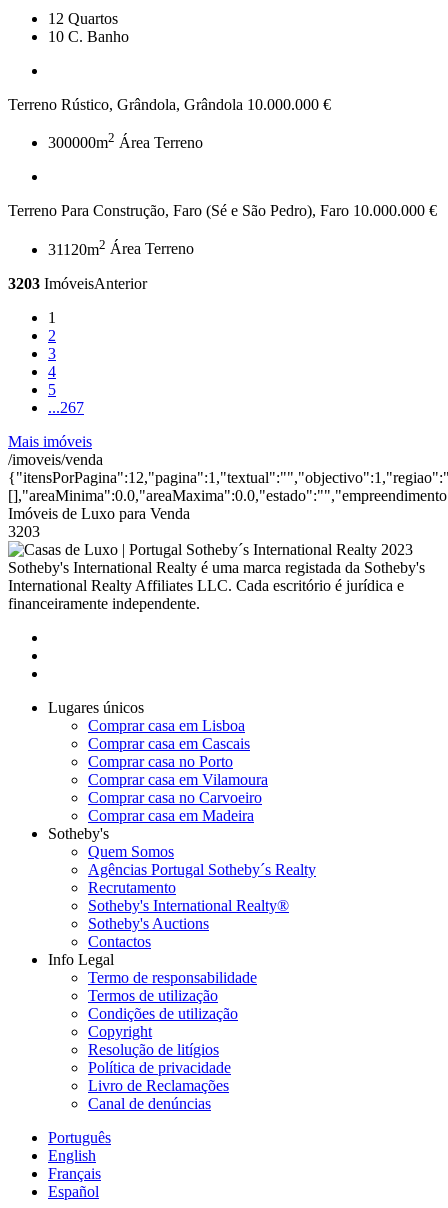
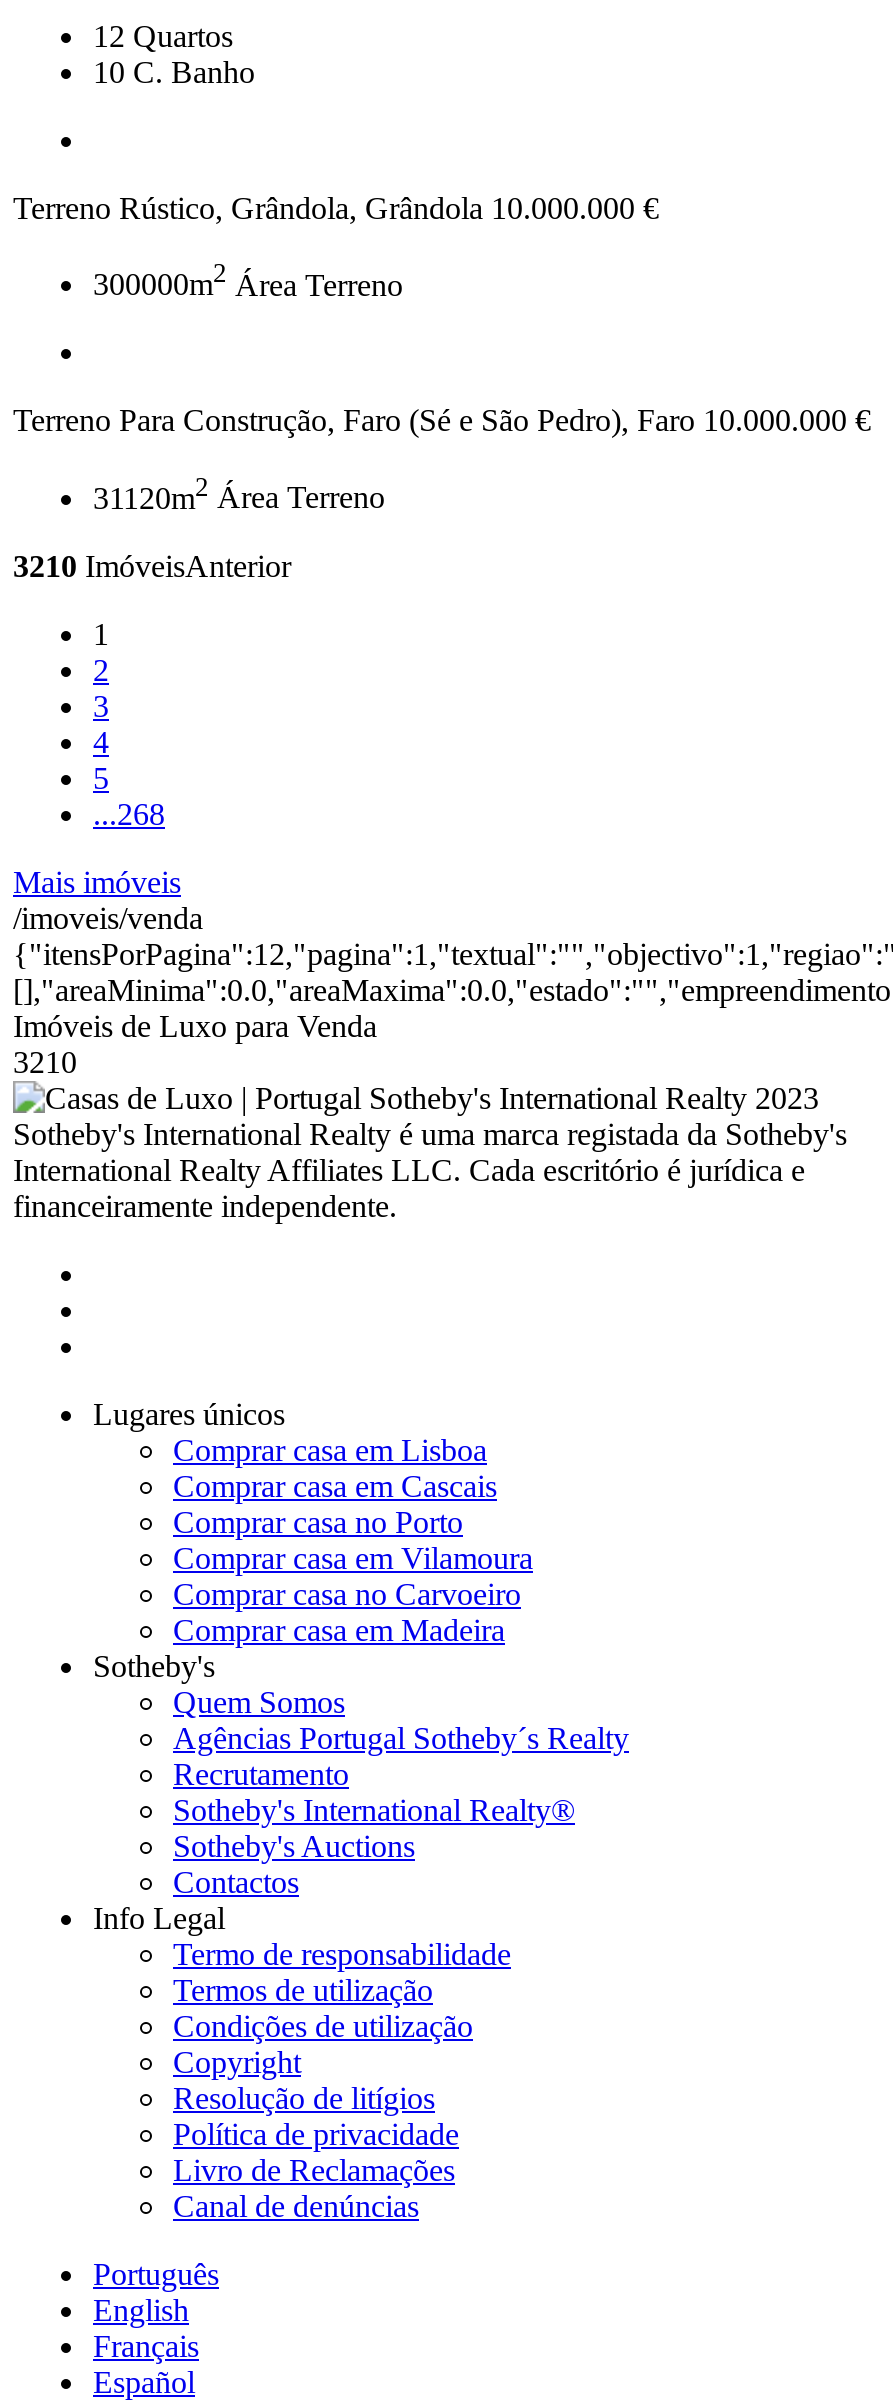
- 3203 ImóveisAnterior
+ 3210 ImóveisAnterior

- ...267
+ ...268

- 3203
+ 3210
